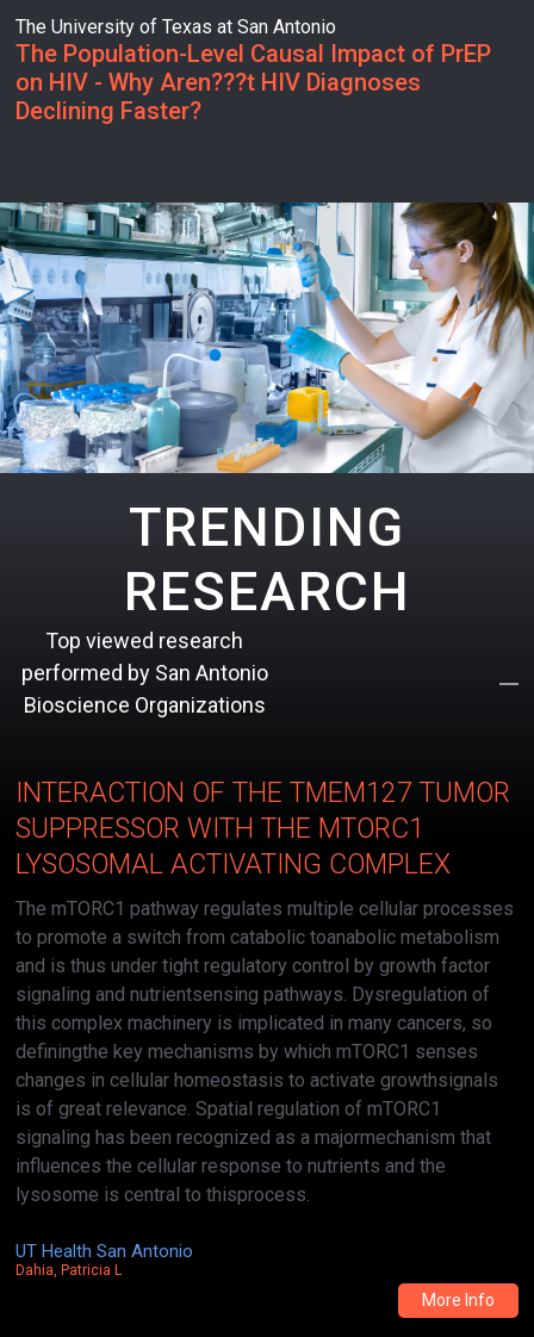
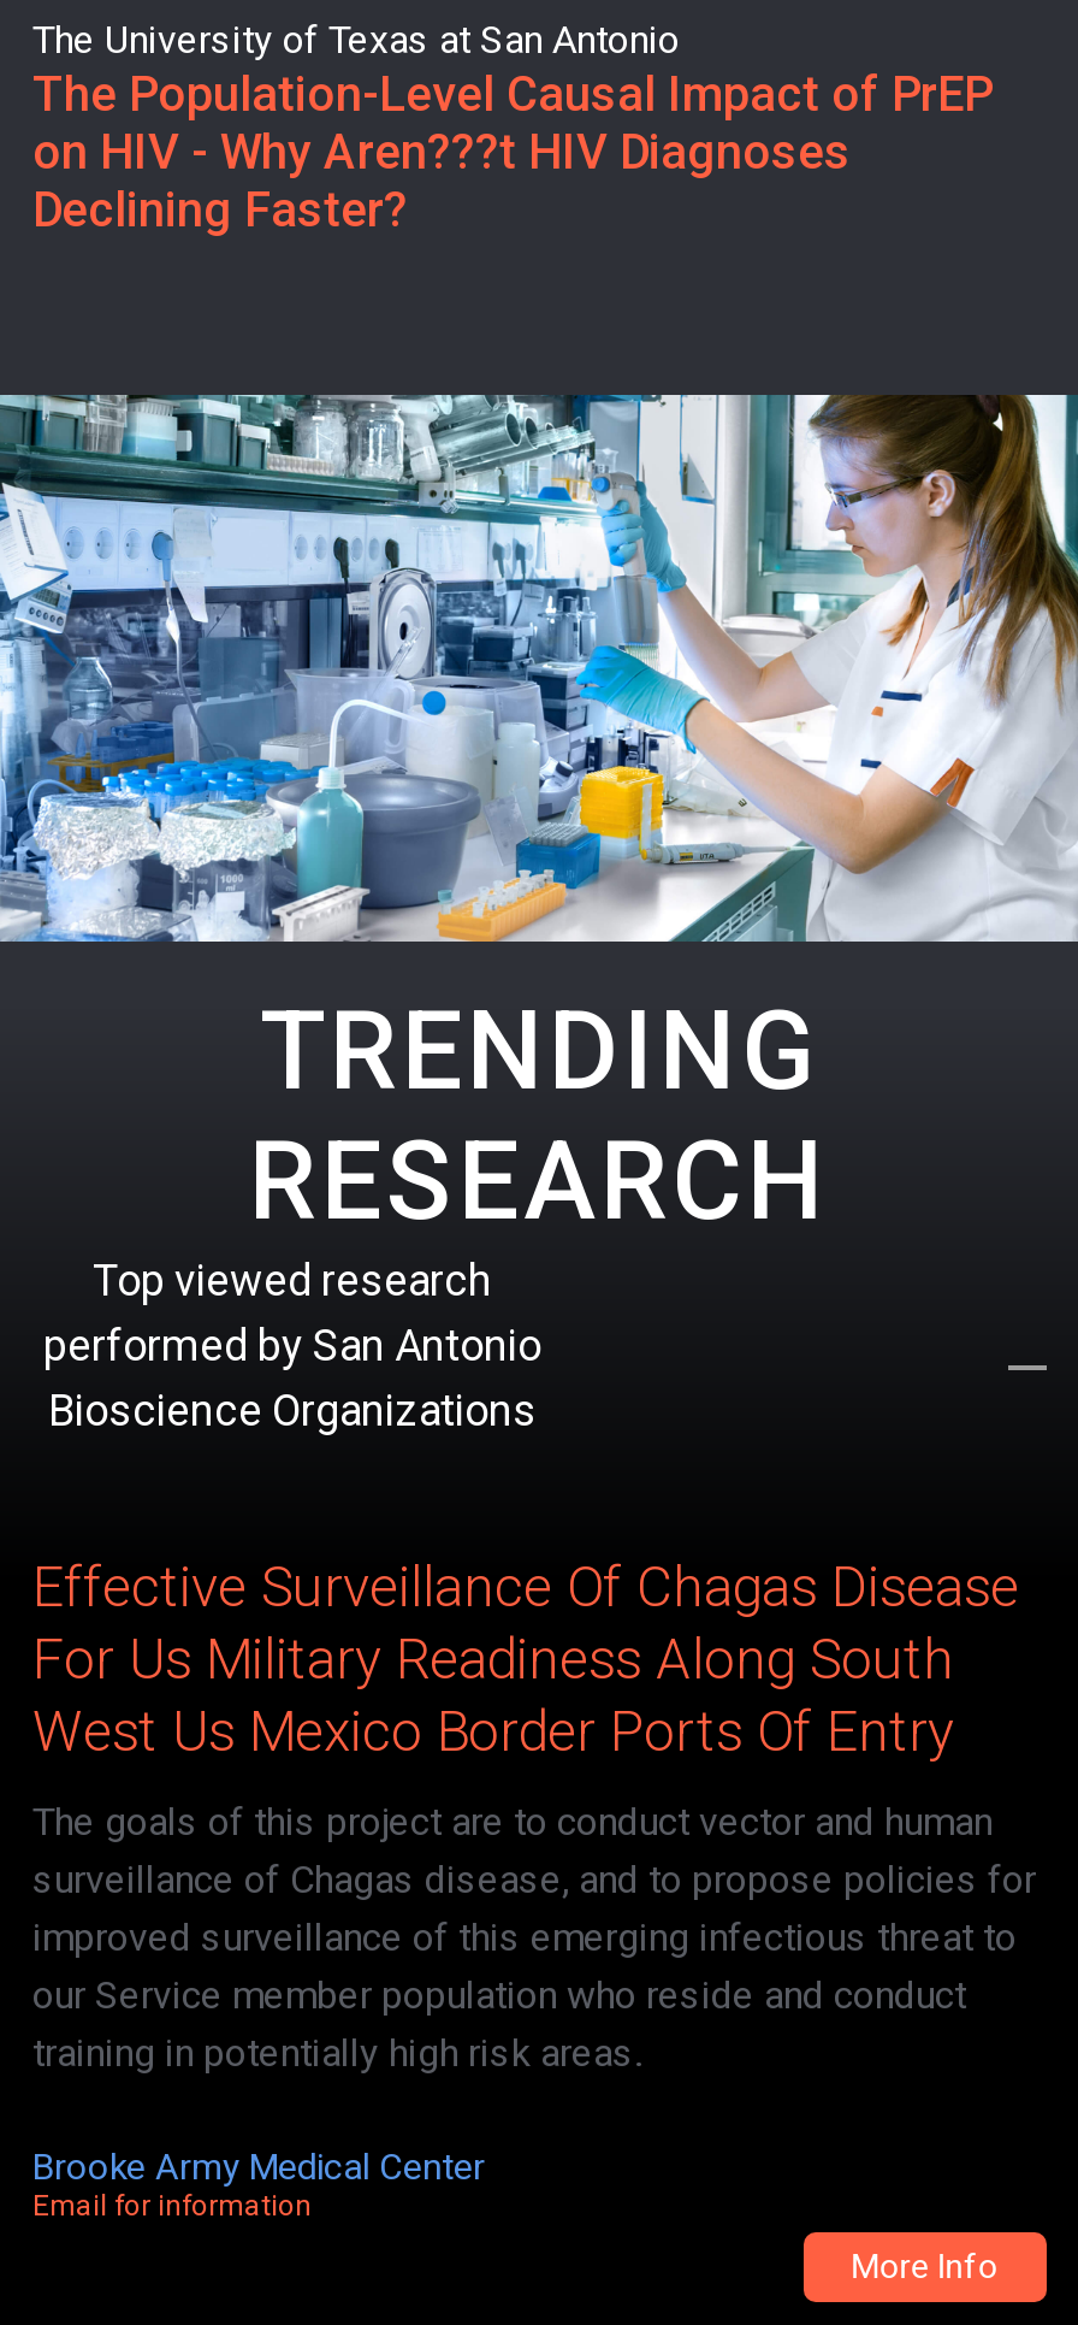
- INTERACTION OF THE TMEM127 TUMOR
- SUPPRESSOR WITH THE MTORC1
- LYSOSOMAL ACTIVATING COMPLEX
+ Effective Surveillance Of Chagas Disease
+ For Us Military Readiness Along South
+ West Us Mexico Border Ports Of Entry

- The mTORC1 pathway regulates multiple cellular processes
- to promote a switch from catabolic toanabolic metabolism
- and is thus under tight regulatory control by growth factor
- signaling and nutrientsensing pathways. Dysregulation of
- this complex machinery is implicated in many cancers, so
- definingthe key mechanisms by which mTORC1 senses
- changes in cellular homeostasis to activate growthsignals
- is of great relevance. Spatial regulation of mTORC1
- signaling has been recognized as a majormechanism that
- influences the cellular response to nutrients and the
- lysosome is central to thisprocess.
+ The goals of this project are to conduct vector and human
+ surveillance of Chagas disease, and to propose policies for
+ improved surveillance of this emerging infectious threat to
+ our Service member population who reside and conduct
+ training in potentially high risk areas.

- UT Health San Antonio
- Dahia, Patricia L
+ Brooke Army Medical Center
+ Email for information
